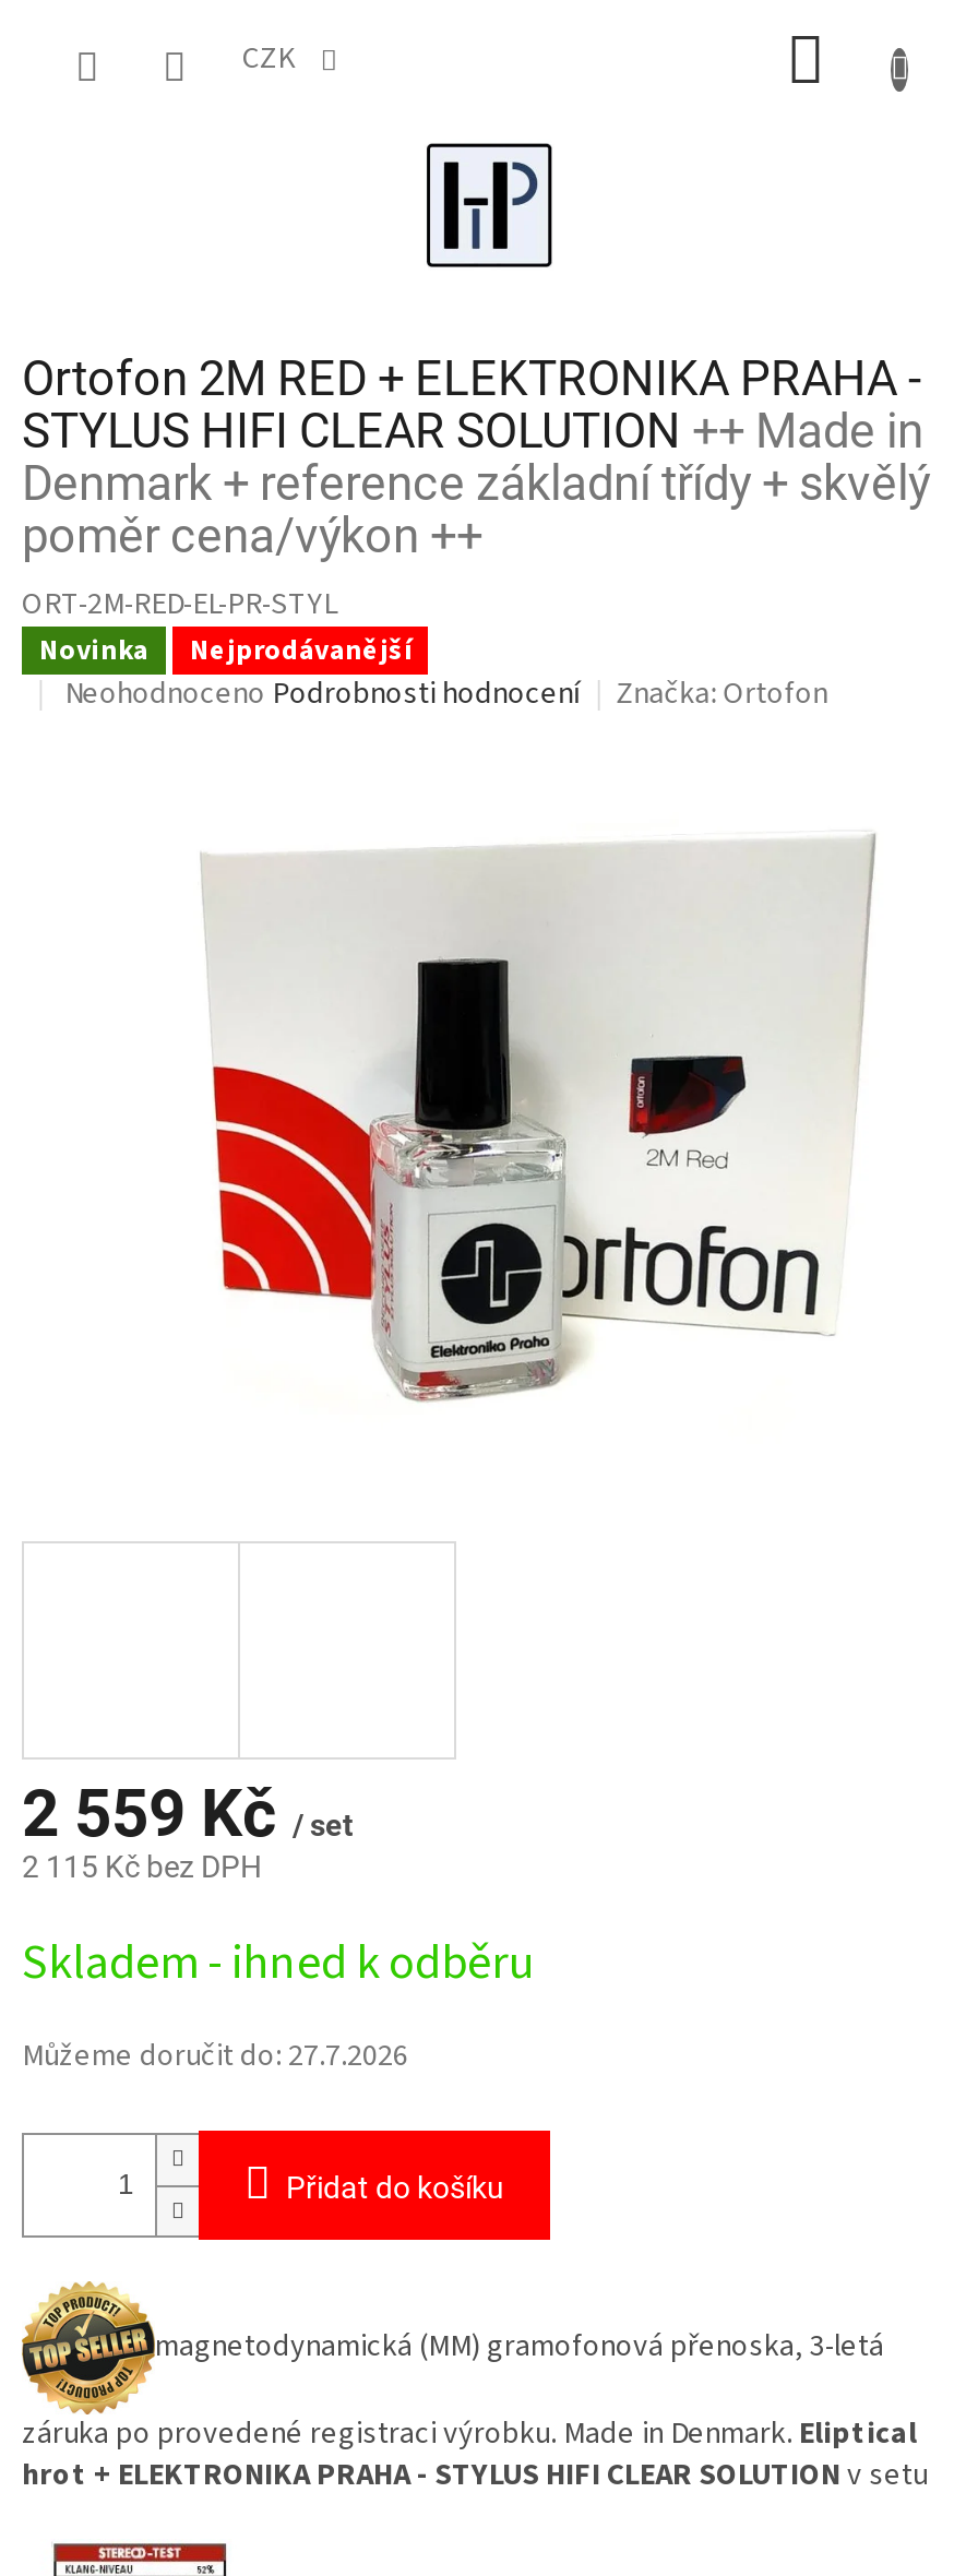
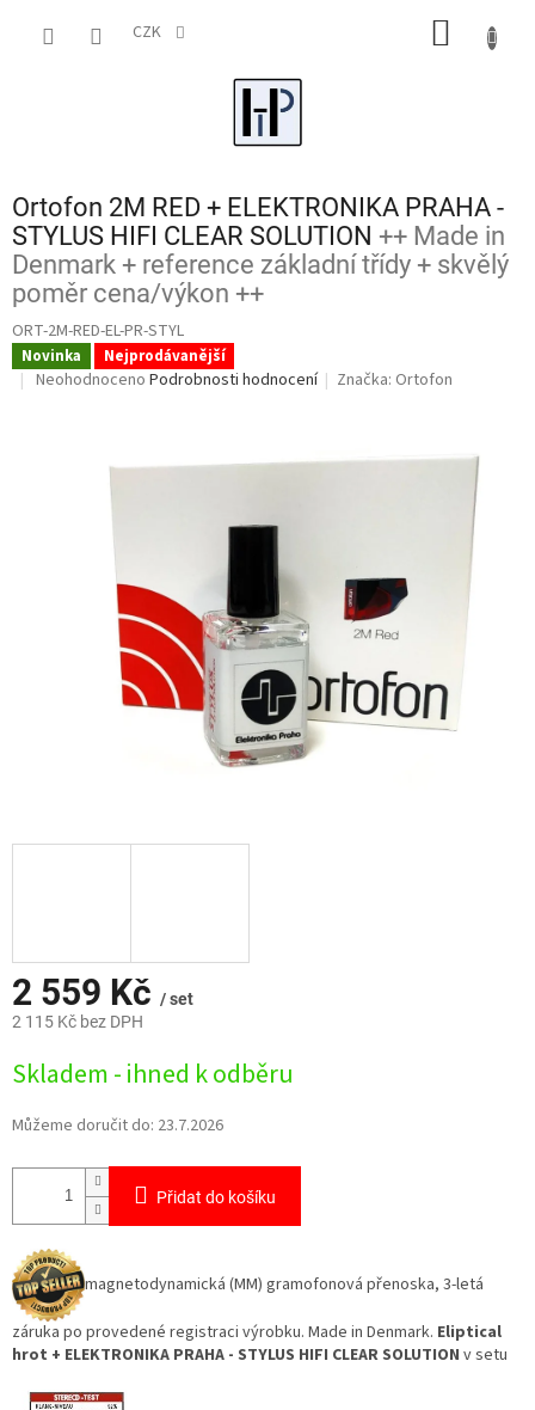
- Můžeme doručit do: 27.7.2026
+ Můžeme doručit do: 23.7.2026
